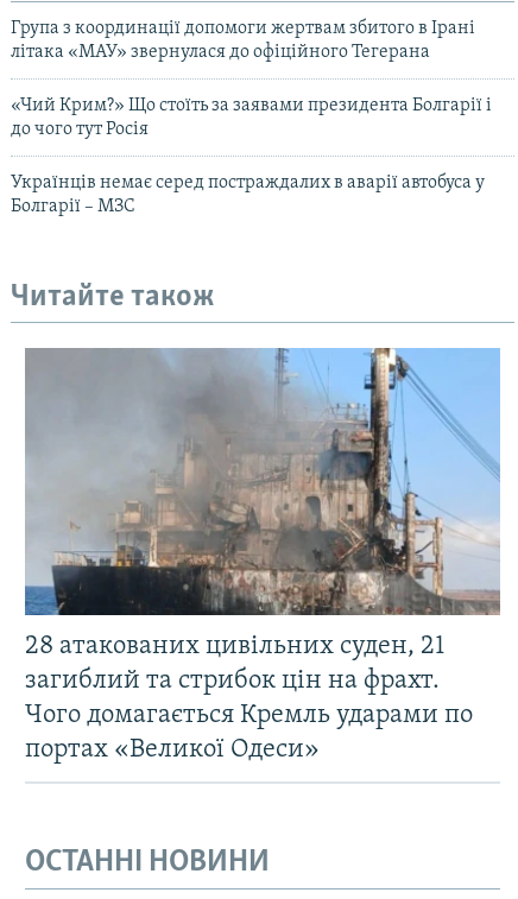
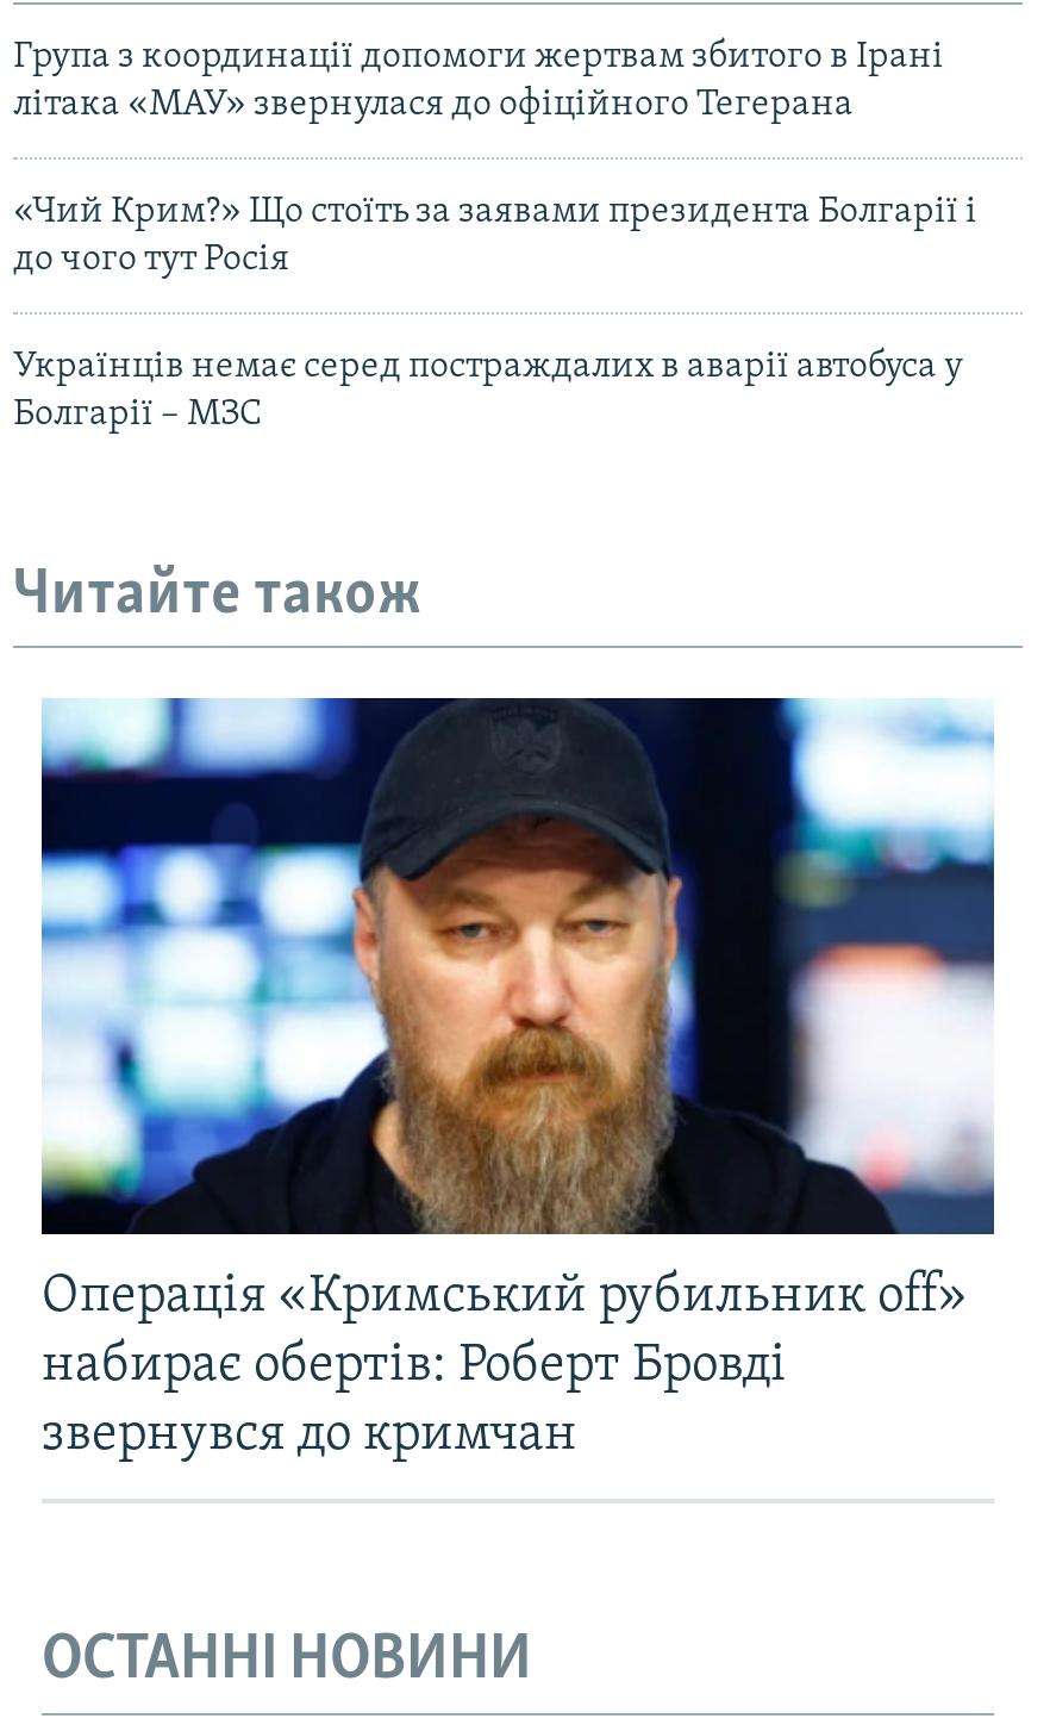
- [image]
- 28 атакованих цивільних суден, 21
- загиблий та стрибок цін на фрахт.
- Чого домагається Кремль ударами по
- портах «Великої Одеси»
+ [image]
+ Операція «Кримський рубильник off»
+ набирає обертів: Роберт Бровді
+ звернувся до кримчан
